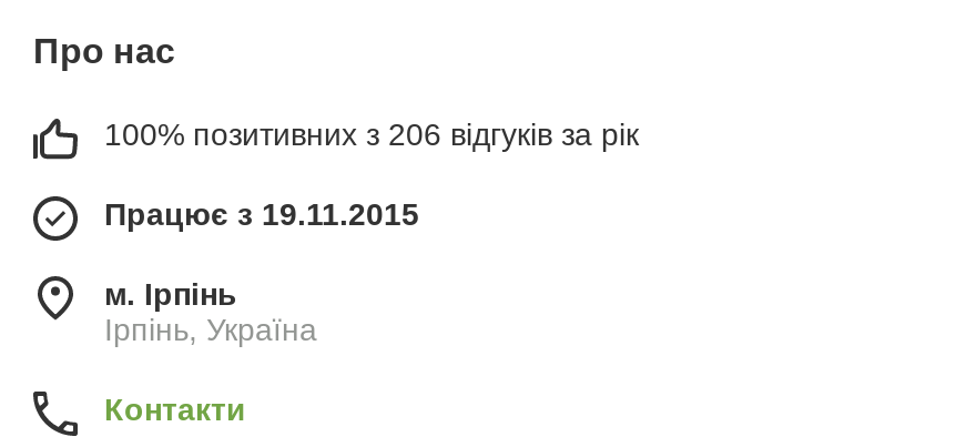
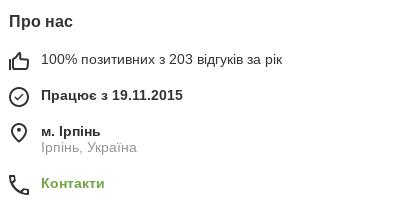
- 100% позитивних з 206 відгуків за рік
+ 100% позитивних з 203 відгуків за рік
